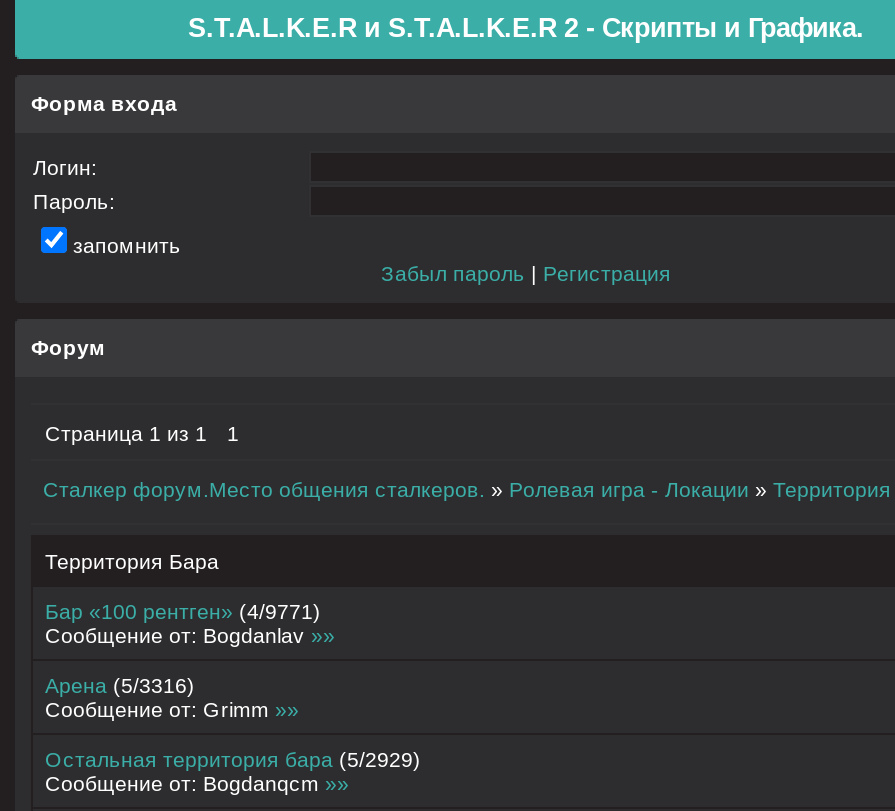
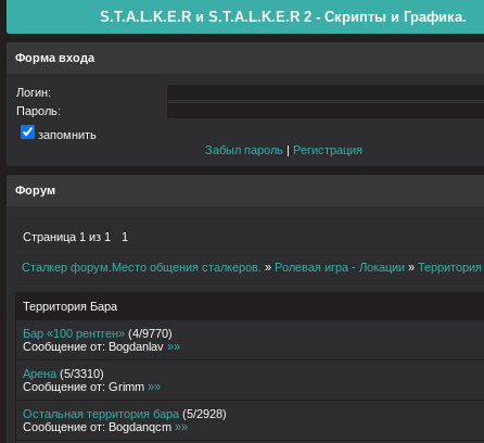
- Бар «100 рентген» (4/9771)
+ Бар «100 рентген» (4/9770)

- Арена (5/3316)
+ Арена (5/3310)

- Остальная территория бара (5/2929)
+ Остальная территория бара (5/2928)
